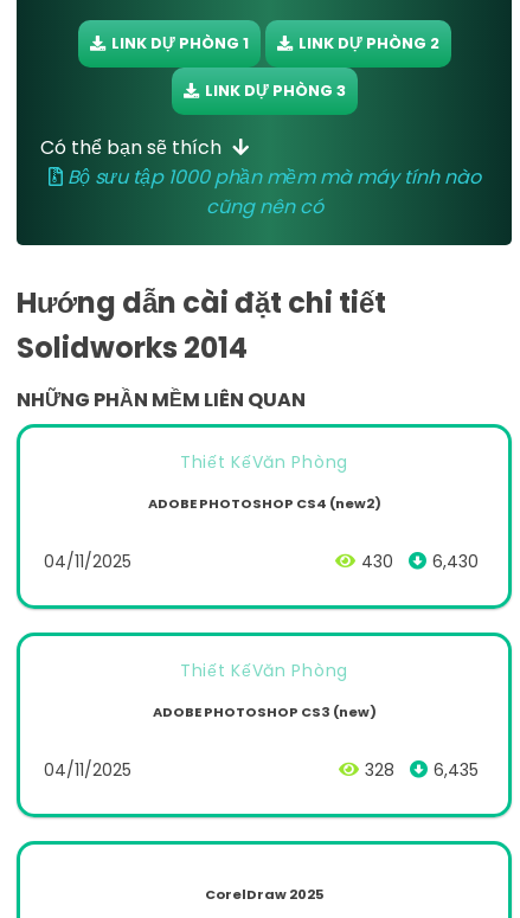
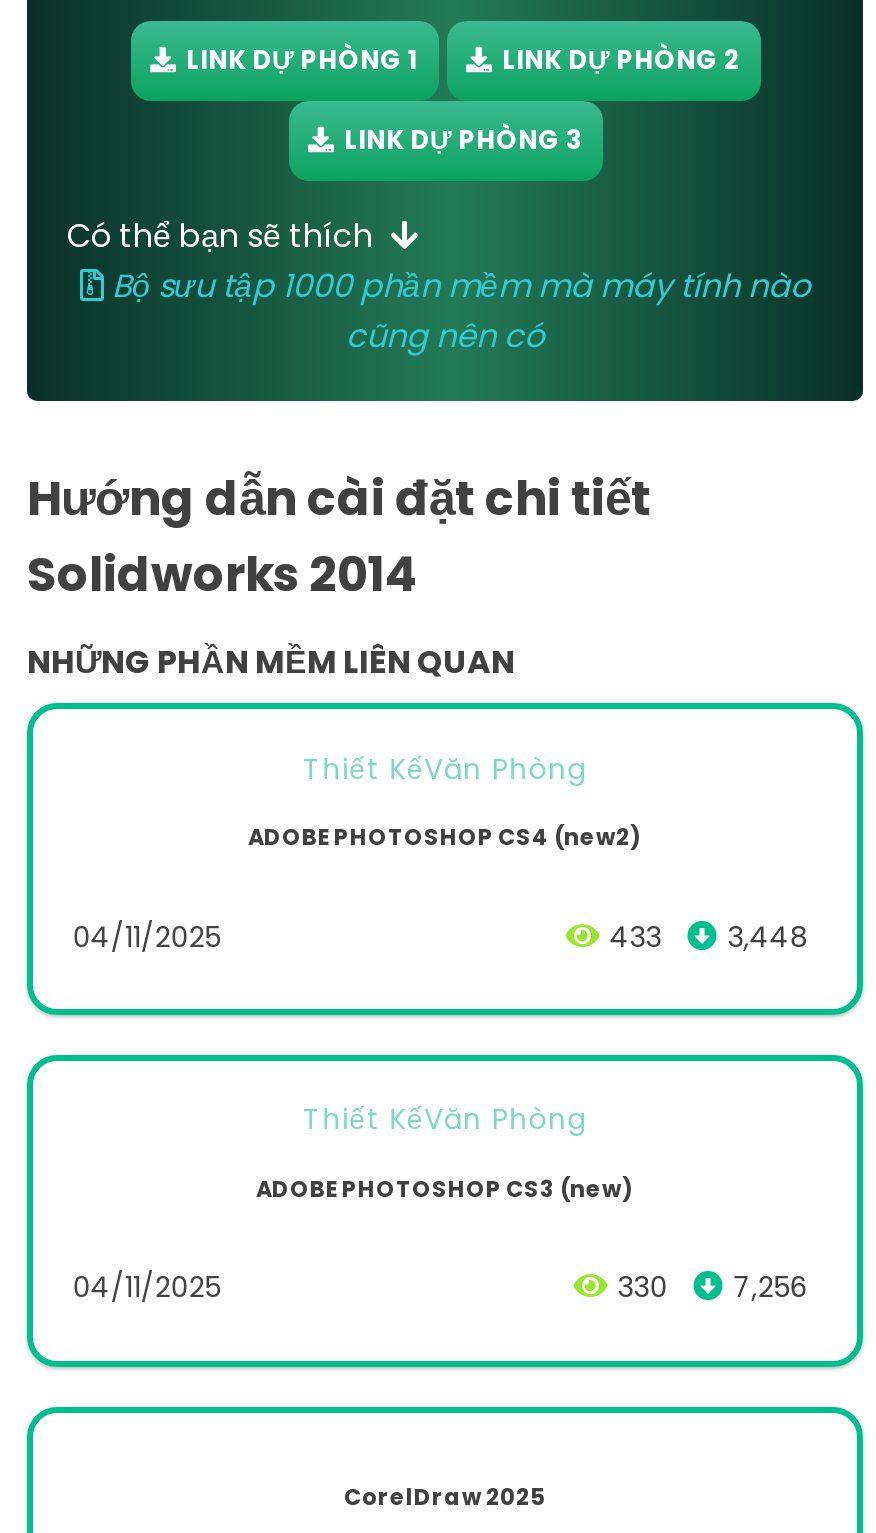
- 430
+ 433

- 6,430
+ 3,448

- 328
+ 330

- 6,435
+ 7,256
